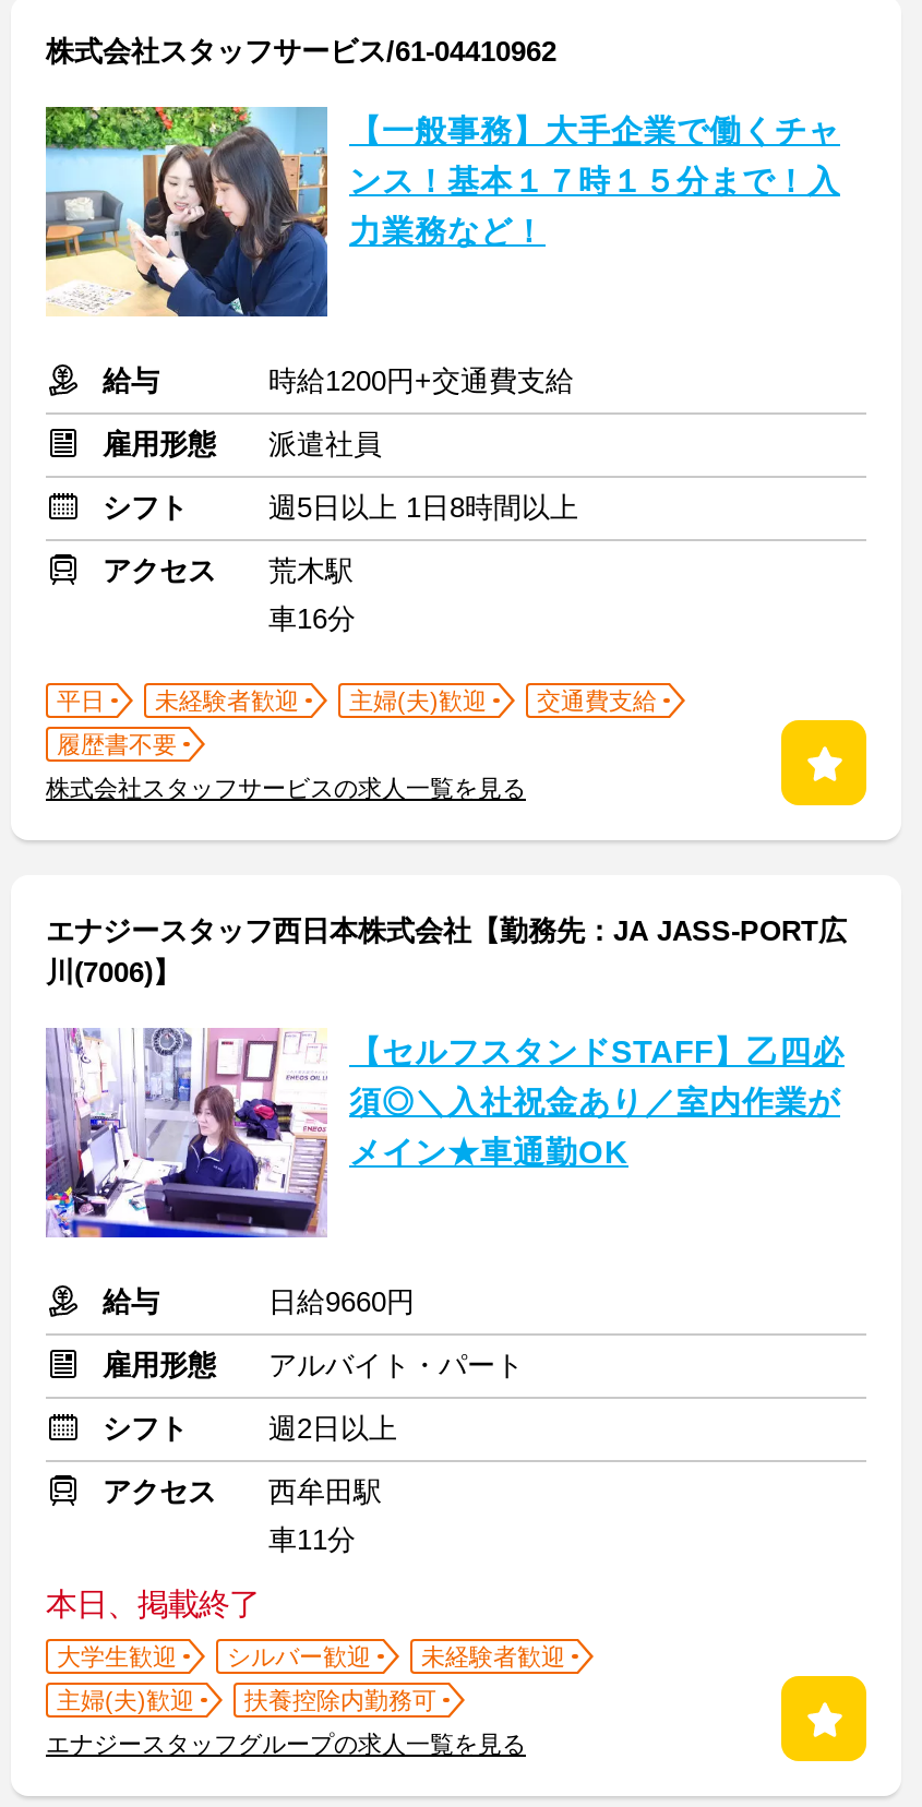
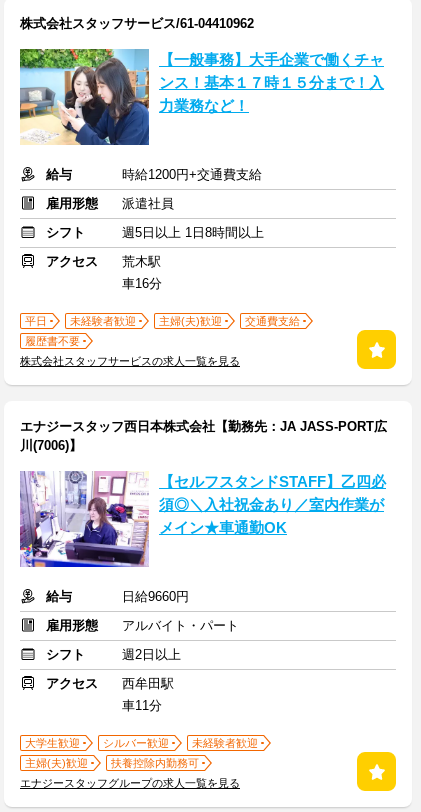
- 本日、掲載終了
